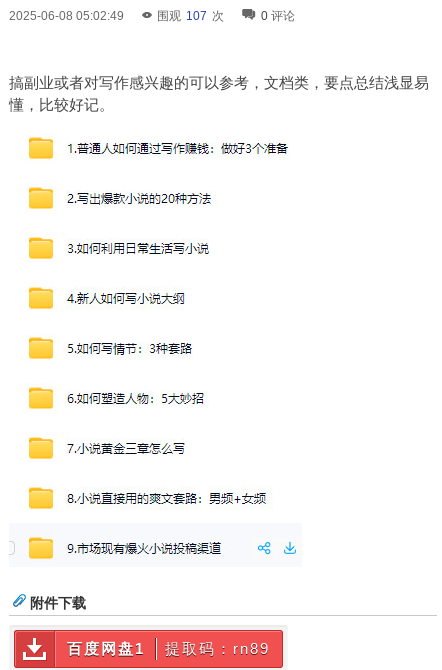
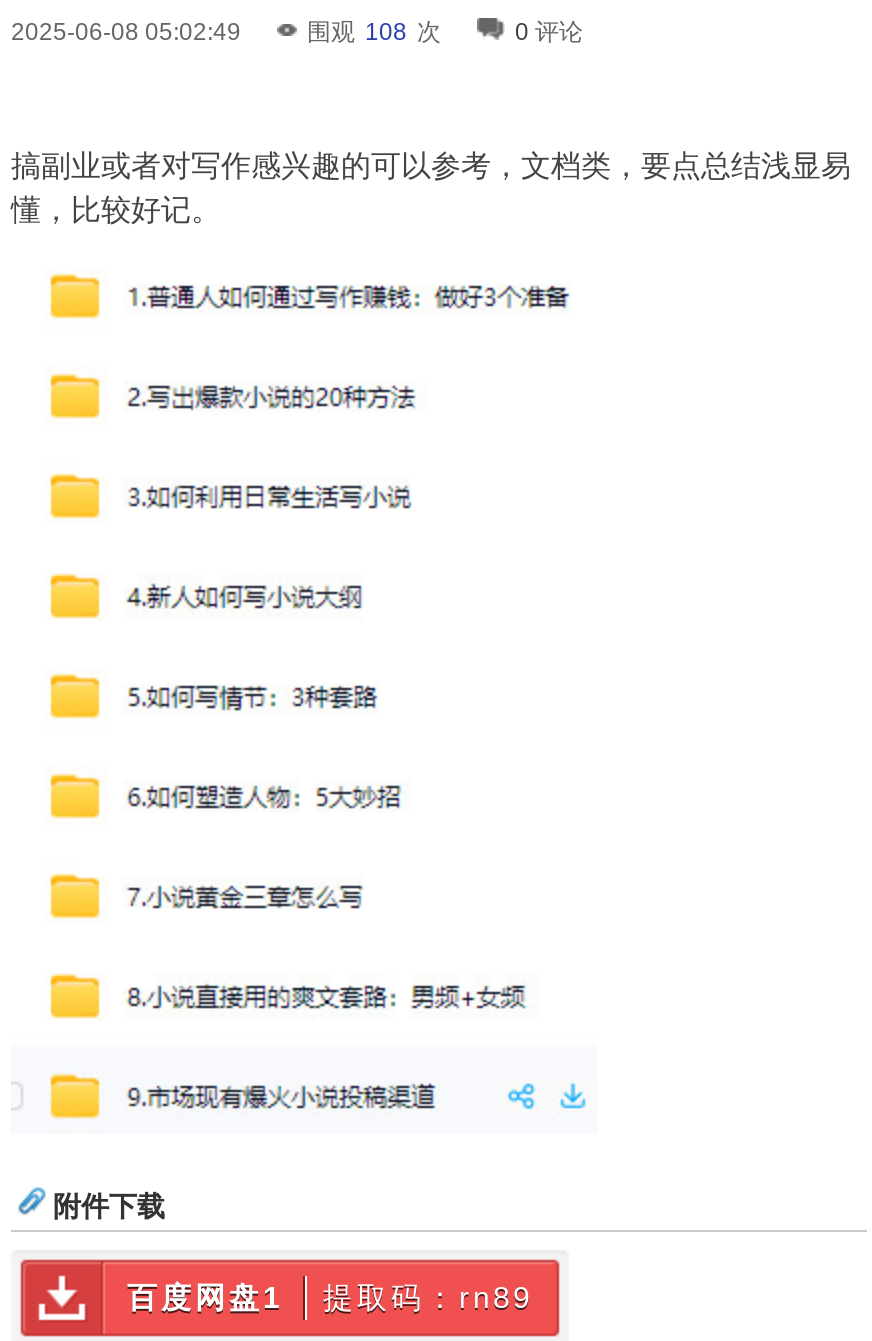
- 围观 107 次
+ 围观 108 次
